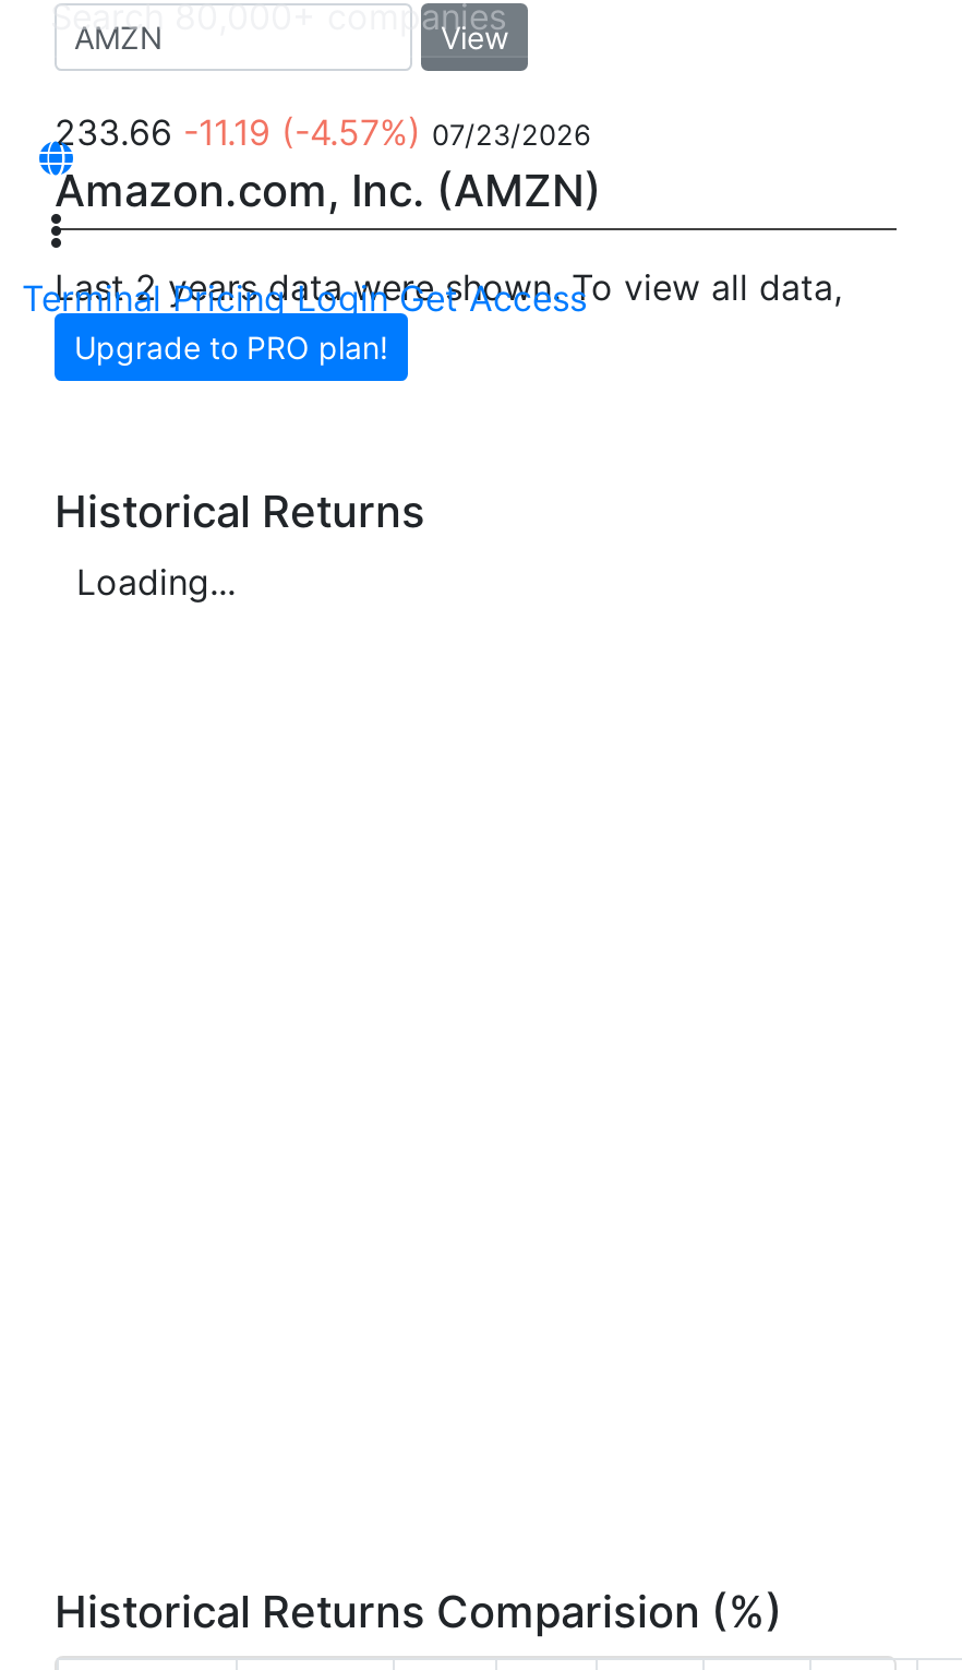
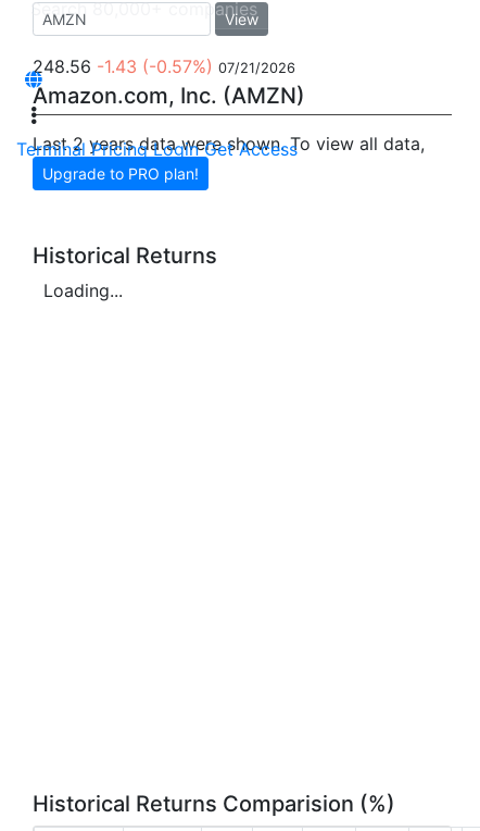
- 233.66 -11.19 (-4.57%) 07/23/2026
+ 248.56 -1.43 (-0.57%) 07/21/2026
